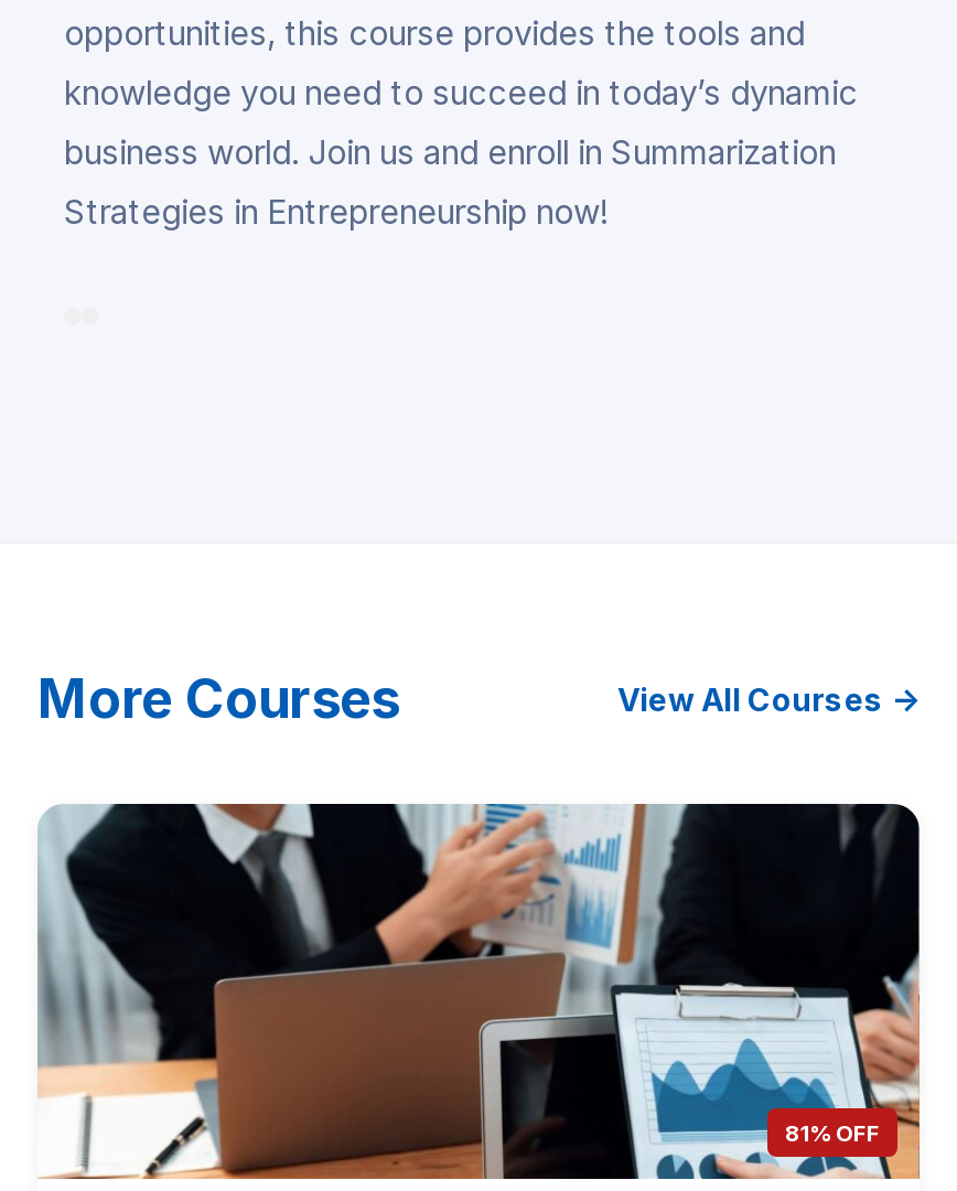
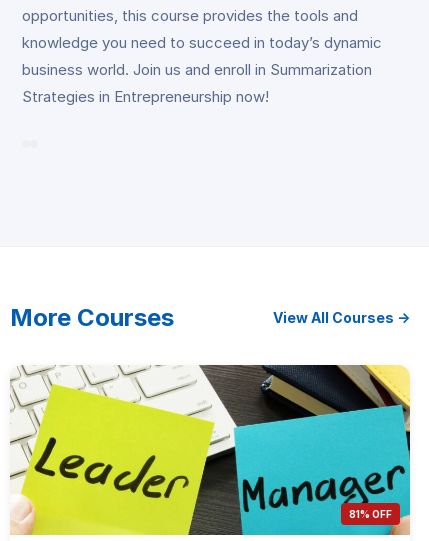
- [image]
+ [image]
